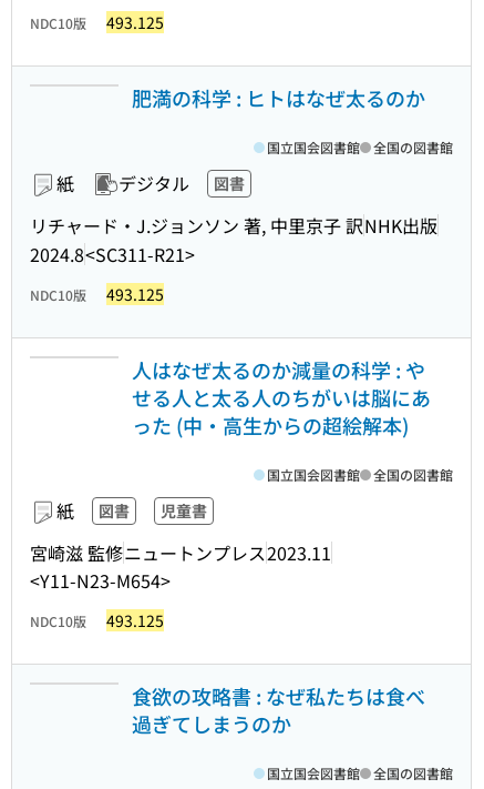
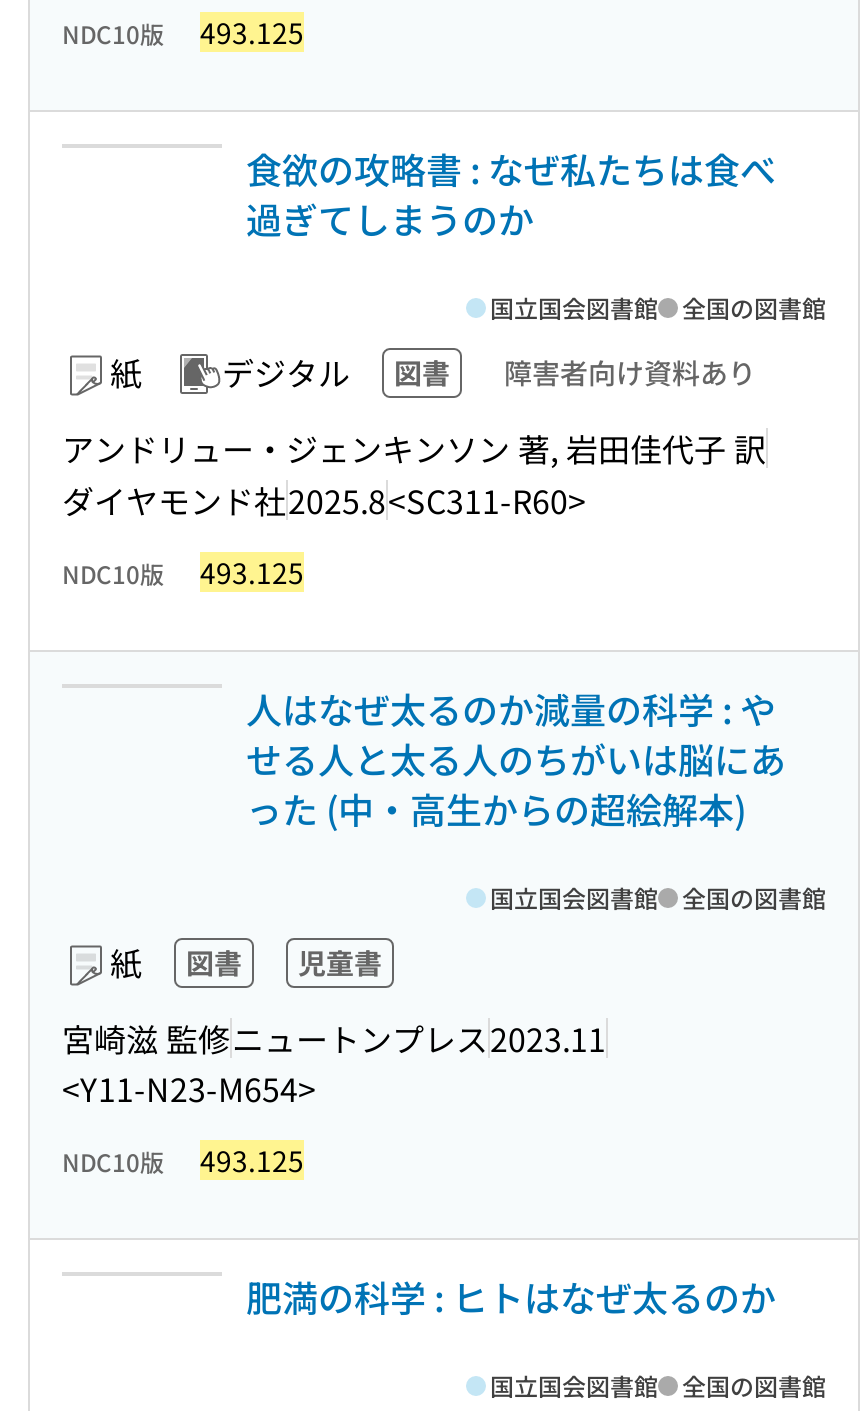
moved down: 肥満の科学 : ヒトはなぜ太るのか

moved down: 紙 | デジタル | 図書 | 国立国会図書館 | 全国の図書館

- リチャード・J.ジョンソン 著, 中里京子 訳NHK出版
- 2024.8<SC311-R21>
+ 障害者向け資料あり
+ アンドリュー・ジェンキンソン 著, 岩田佳代子 訳
+ ダイヤモンド社2025.8<SC311-R60>

moved down: NDC10版 | 493.125 | 人はなぜ太るのか減量の科学 : や | ... | NDC10版 | 493.125

moved up: 食欲の攻略書 : なぜ私たちは食べ | 過ぎてしまうのか
